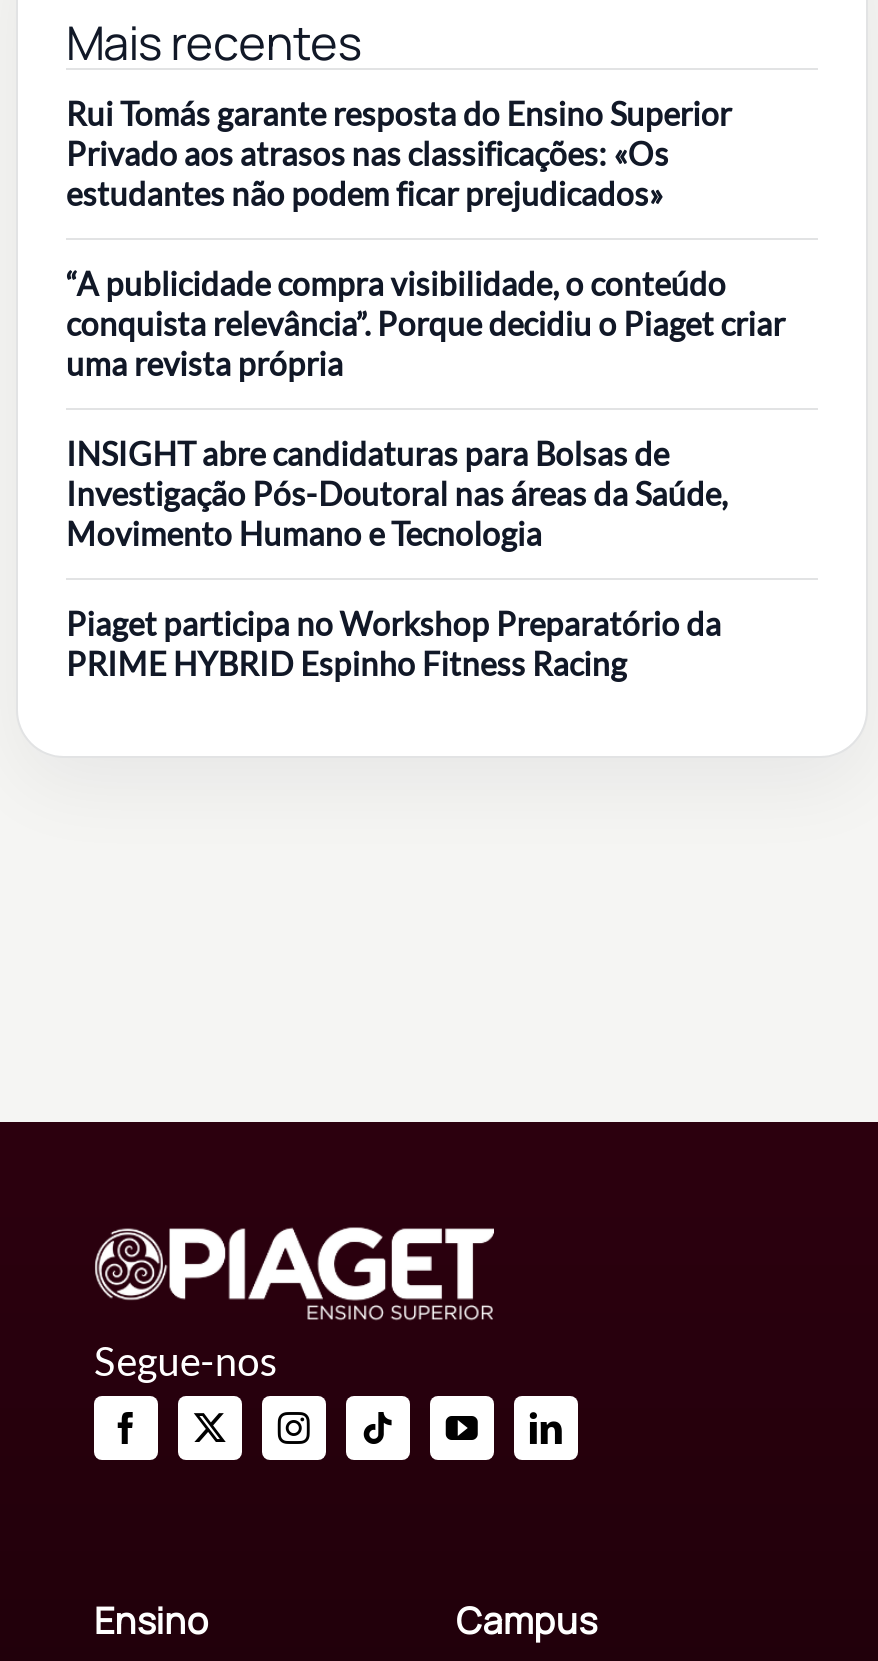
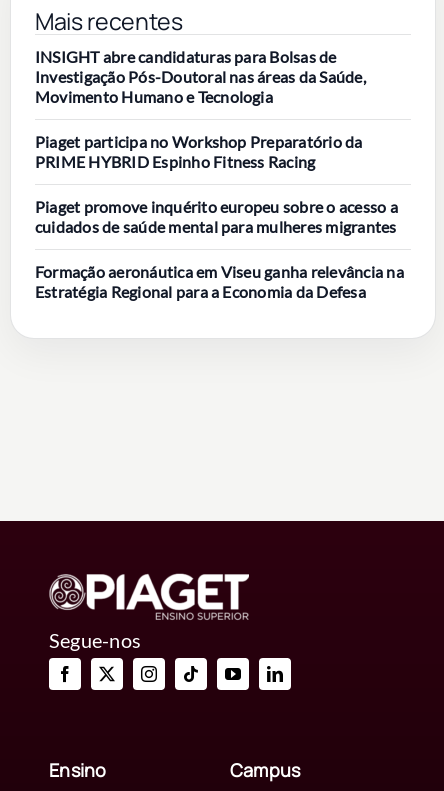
- Rui Tomás garante resposta do Ensino Superior
- Privado aos atrasos nas classificações: «Os
- estudantes não podem ficar prejudicados»
- “A publicidade compra visibilidade, o conteúdo
- conquista relevância”. Porque decidiu o Piaget criar
- uma revista própria

moved up: INSIGHT abre candidaturas para Bolsas de | Investigação Pós-Doutoral nas áreas da Saúde, | Movimento Humano e Tecnologia | Piaget participa no Workshop Preparatório da | PRIME HYBRID Espinho Fitness Racing

+ Piaget promove inquérito europeu sobre o acesso a
+ cuidados de saúde mental para mulheres migrantes
+ Formação aeronáutica em Viseu ganha relevância na
+ Estratégia Regional para a Economia da Defesa
